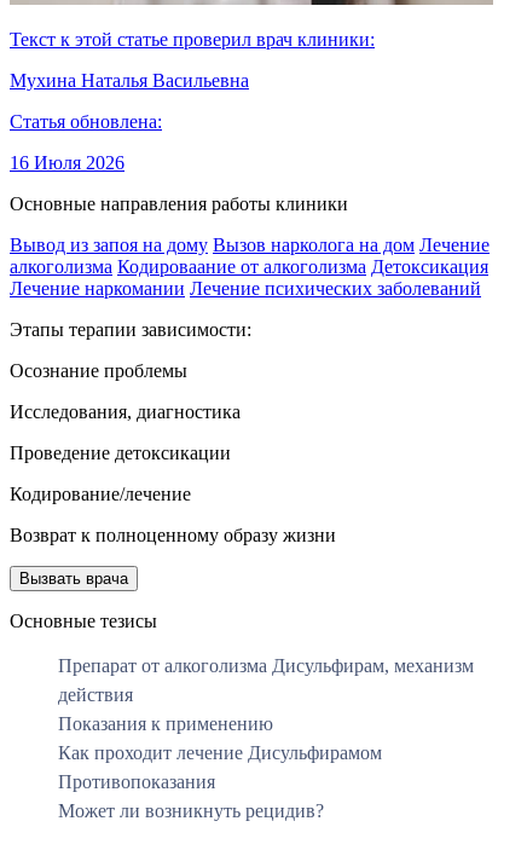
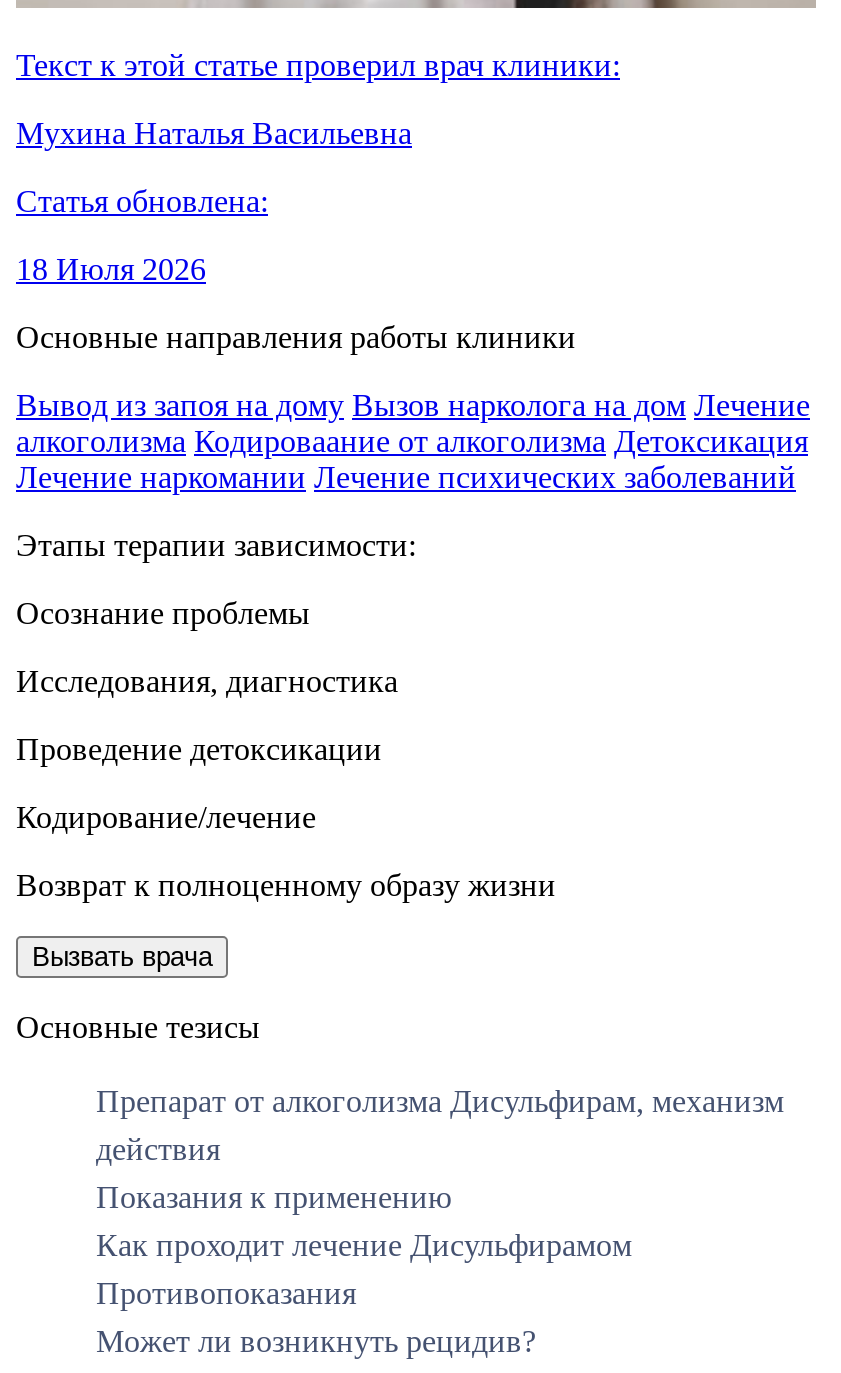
- 16 Июля 2026
+ 18 Июля 2026
